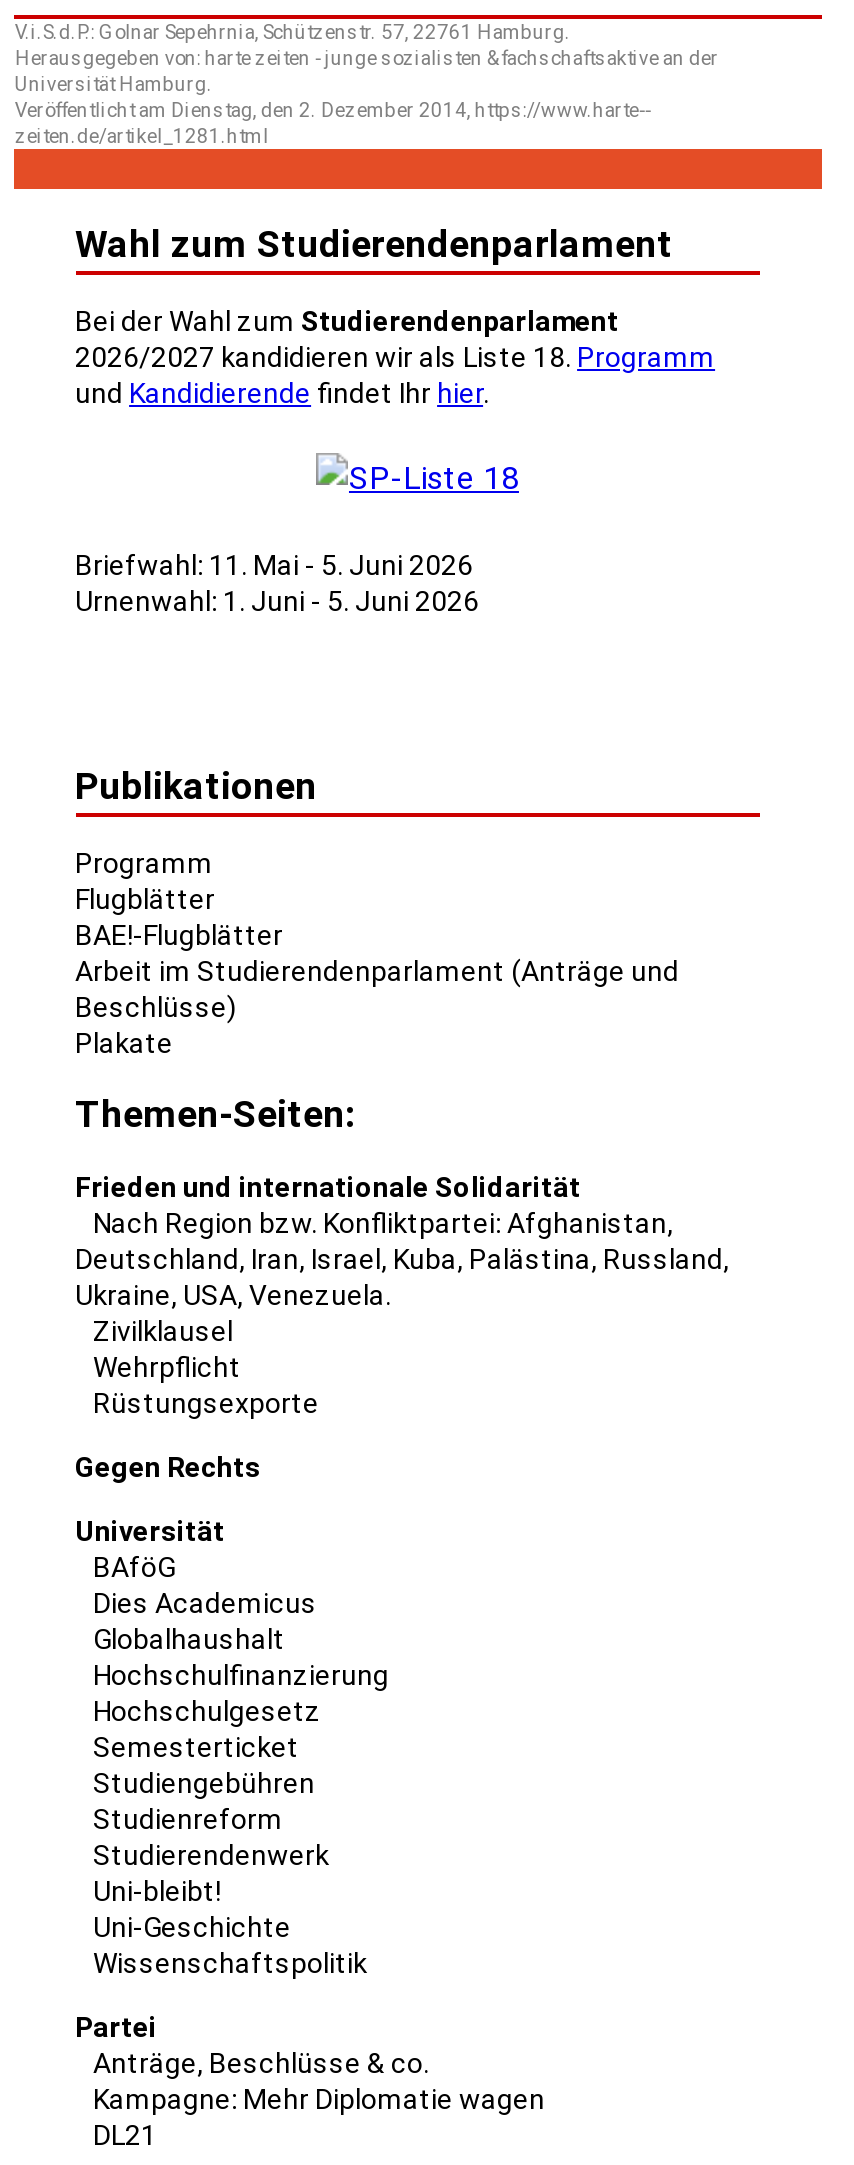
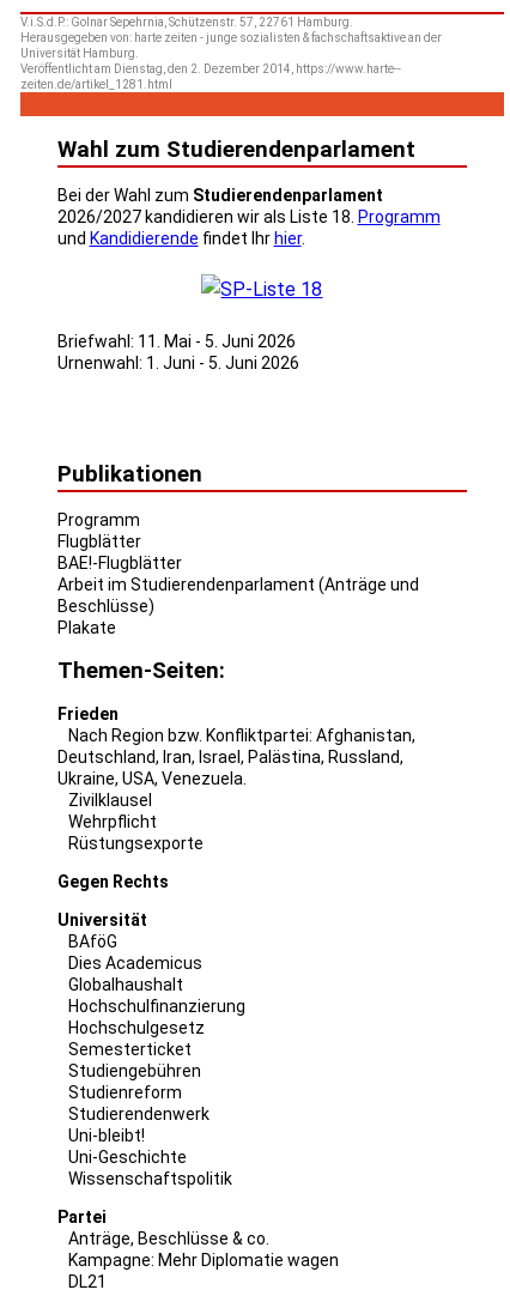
- Frieden und internationale Solidarität
+ Frieden

- Deutschland, Iran, Israel, Kuba, Palästina, Russland,
+ Deutschland, Iran, Israel, Palästina, Russland,
